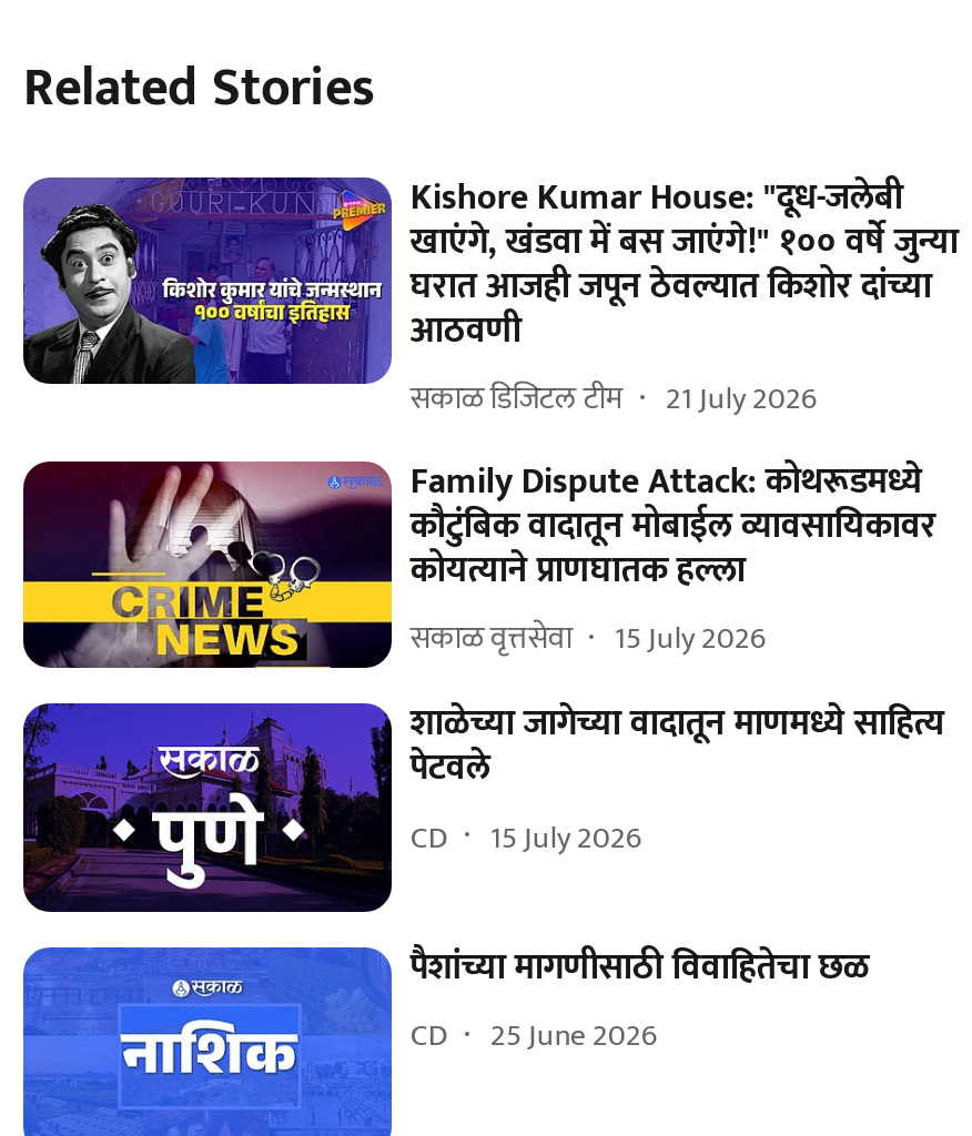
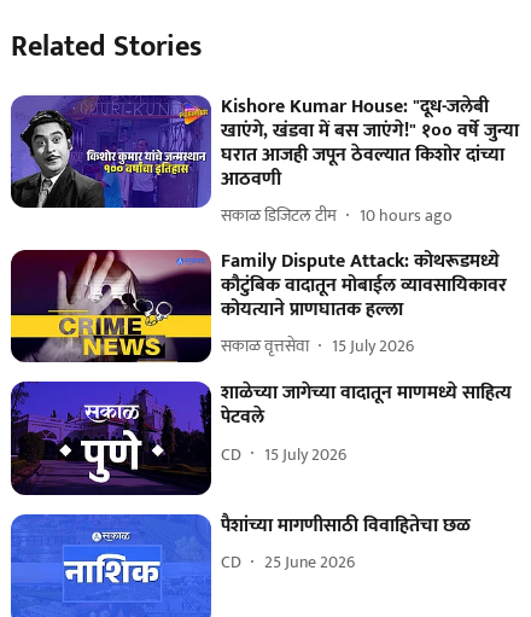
- सकाळ डिजिटल टीम 21 July 2026
+ सकाळ डिजिटल टीम 10 hours ago
